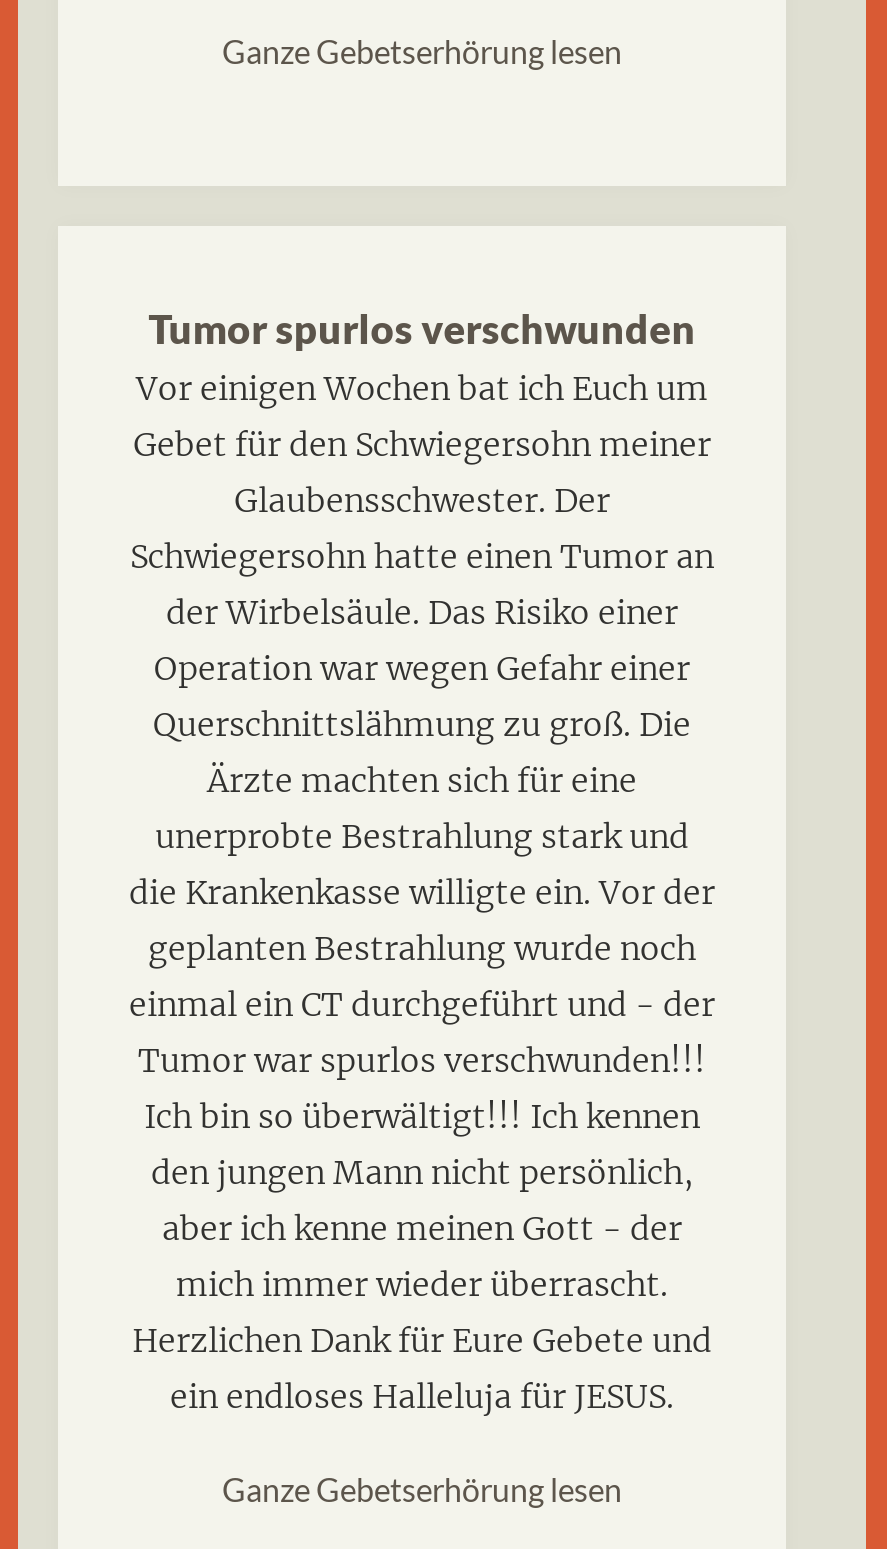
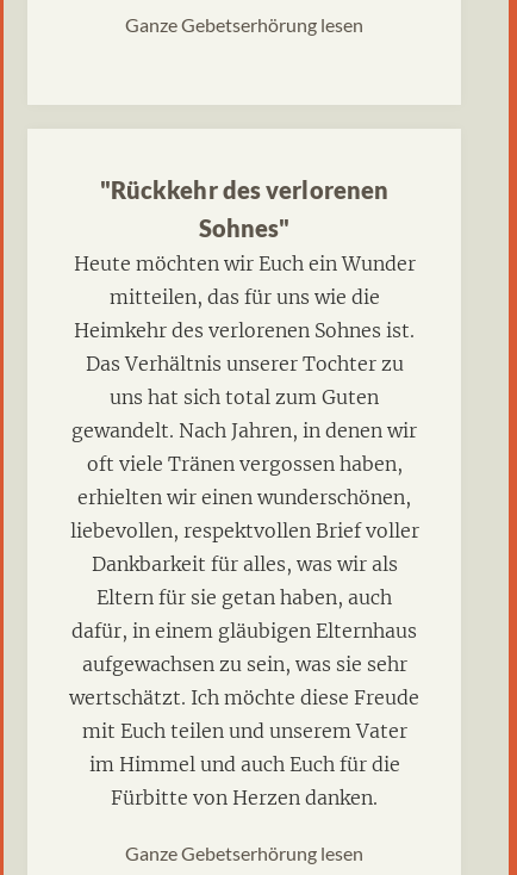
- Tumor spurlos verschwunden
- Vor einigen Wochen bat ich Euch um
- Gebet für den Schwiegersohn meiner
- Glaubensschwester. Der
- Schwiegersohn hatte einen Tumor an
- der Wirbelsäule. Das Risiko einer
- Operation war wegen Gefahr einer
- Querschnittslähmung zu groß. Die
- Ärzte machten sich für eine
- unerprobte Bestrahlung stark und
- die Krankenkasse willigte ein. Vor der
- geplanten Bestrahlung wurde noch
- einmal ein CT durchgeführt und - der
- Tumor war spurlos verschwunden!!!
- Ich bin so überwältigt!!! Ich kennen
- den jungen Mann nicht persönlich,
- aber ich kenne meinen Gott - der
- mich immer wieder überrascht.
- Herzlichen Dank für Eure Gebete und
- ein endloses Halleluja für JESUS.
+ "Rückkehr des verlorenen
+ Sohnes"
+ Heute möchten wir Euch ein Wunder
+ mitteilen, das für uns wie die
+ Heimkehr des verlorenen Sohnes ist.
+ Das Verhältnis unserer Tochter zu
+ uns hat sich total zum Guten
+ gewandelt. Nach Jahren, in denen wir
+ oft viele Tränen vergossen haben,
+ erhielten wir einen wunderschönen,
+ liebevollen, respektvollen Brief voller
+ Dankbarkeit für alles, was wir als
+ Eltern für sie getan haben, auch
+ dafür, in einem gläubigen Elternhaus
+ aufgewachsen zu sein, was sie sehr
+ wertschätzt. Ich möchte diese Freude
+ mit Euch teilen und unserem Vater
+ im Himmel und auch Euch für die
+ Fürbitte von Herzen danken.
